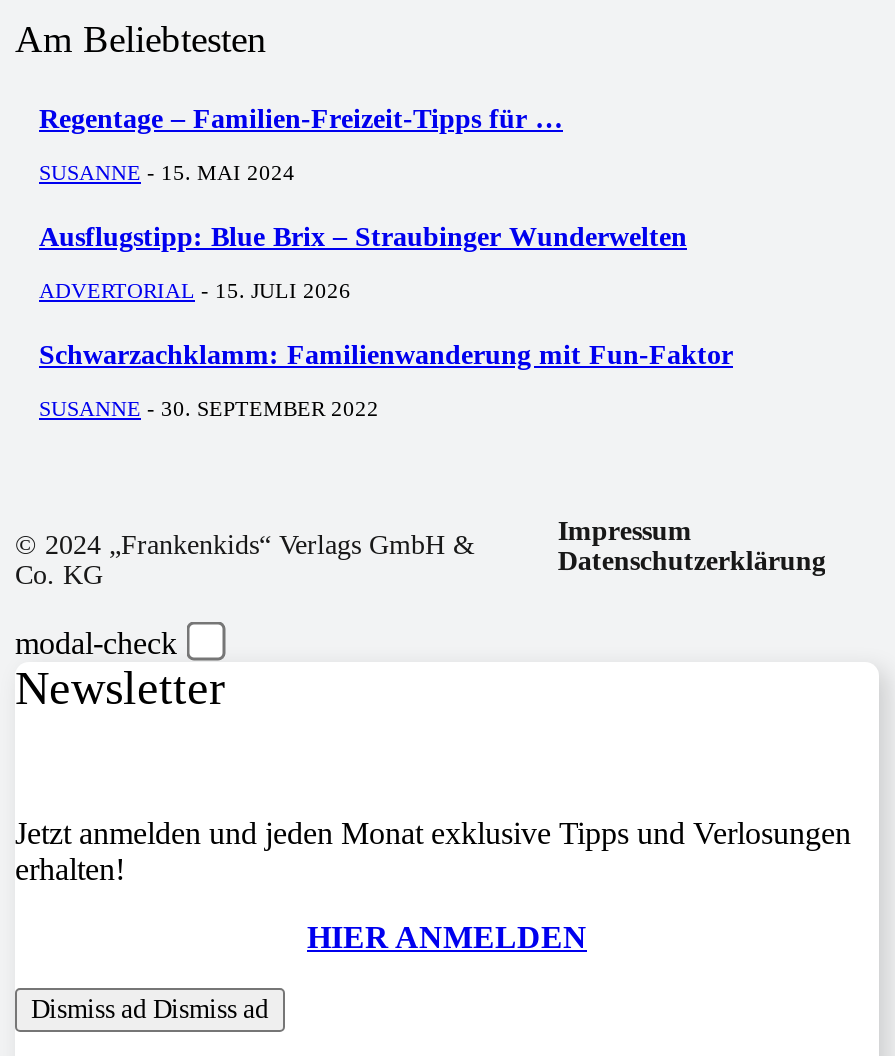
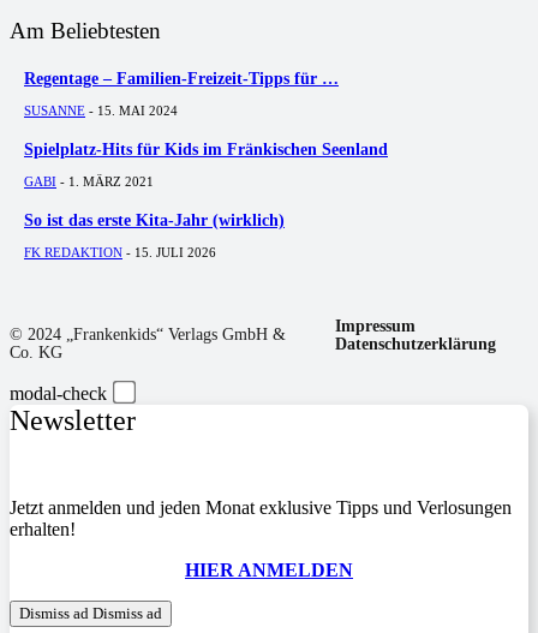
- Ausflugstipp: Blue Brix – Straubinger Wunderwelten
+ Spielplatz-Hits für Kids im Fränkischen Seenland

- ADVERTORIAL - 15. JULI 2026
+ GABI - 1. MÄRZ 2021

- Schwarzachklamm: Familienwanderung mit Fun-Faktor
+ So ist das erste Kita-Jahr (wirklich)

- SUSANNE - 30. SEPTEMBER 2022
+ FK REDAKTION - 15. JULI 2026
